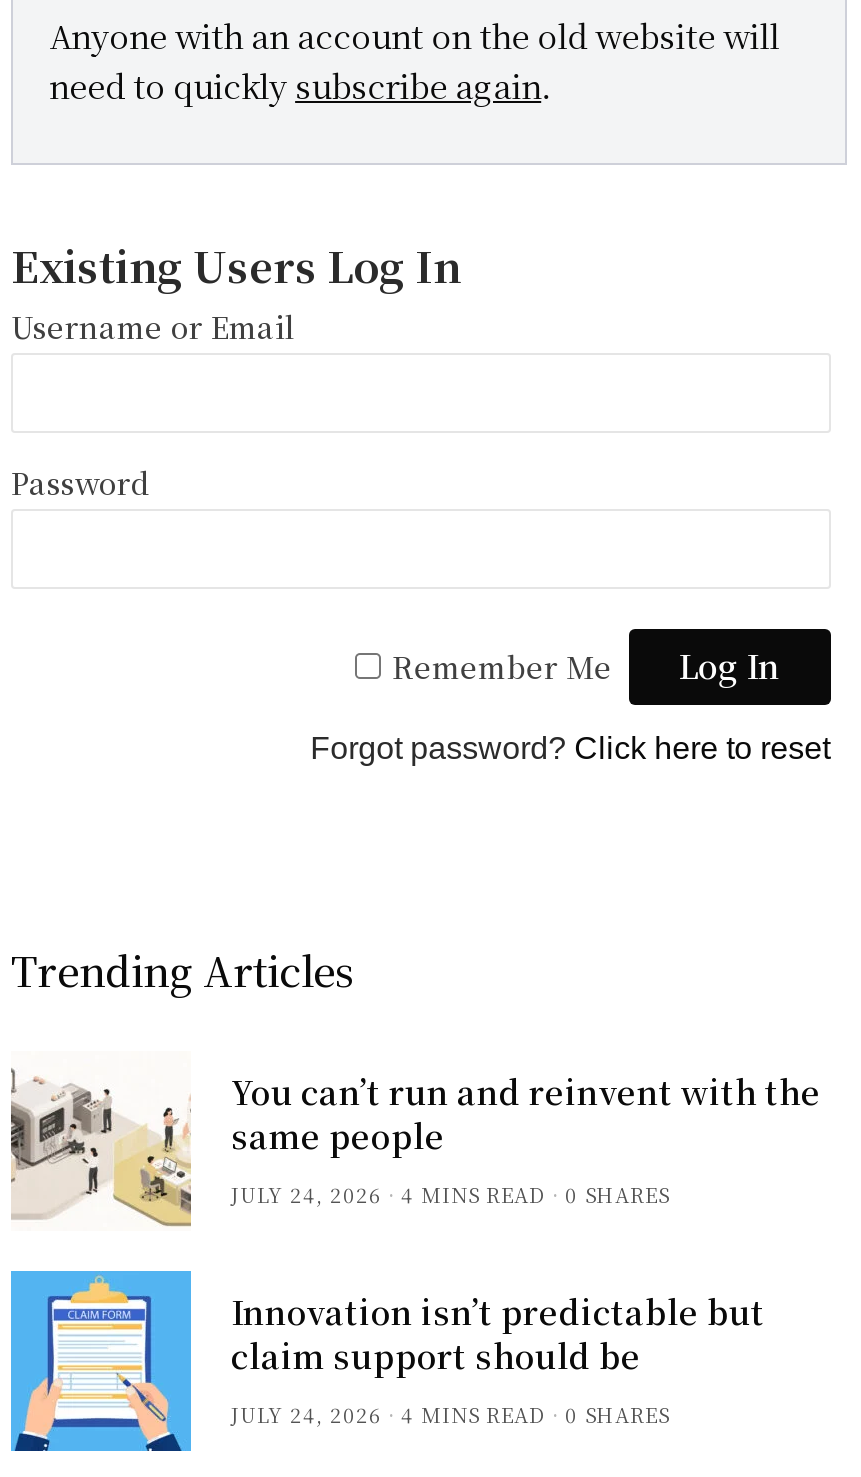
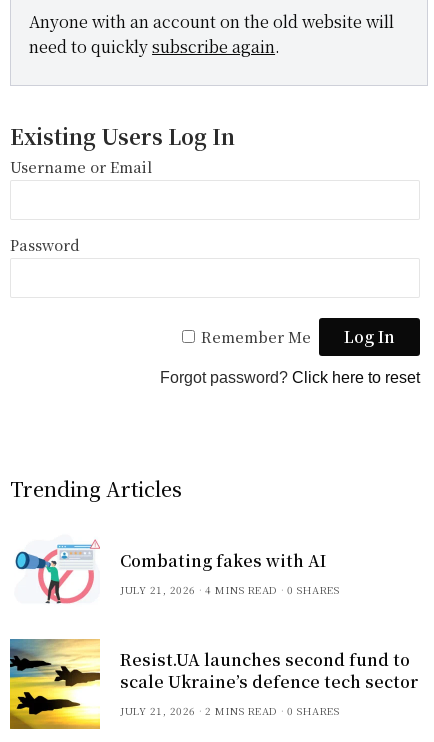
- [image]
- You can’t run and reinvent with the
- same people
- JULY 24, 2026
+ [image]
+ Combating fakes with AI
+ JULY 21, 2026

- [image]
- Innovation isn’t predictable but
- claim support should be
- JULY 24, 2026
- 4 MINS READ
+ [image]
+ Resist.UA launches second fund to
+ scale Ukraine’s defence tech sector
+ JULY 21, 2026
+ 2 MINS READ
